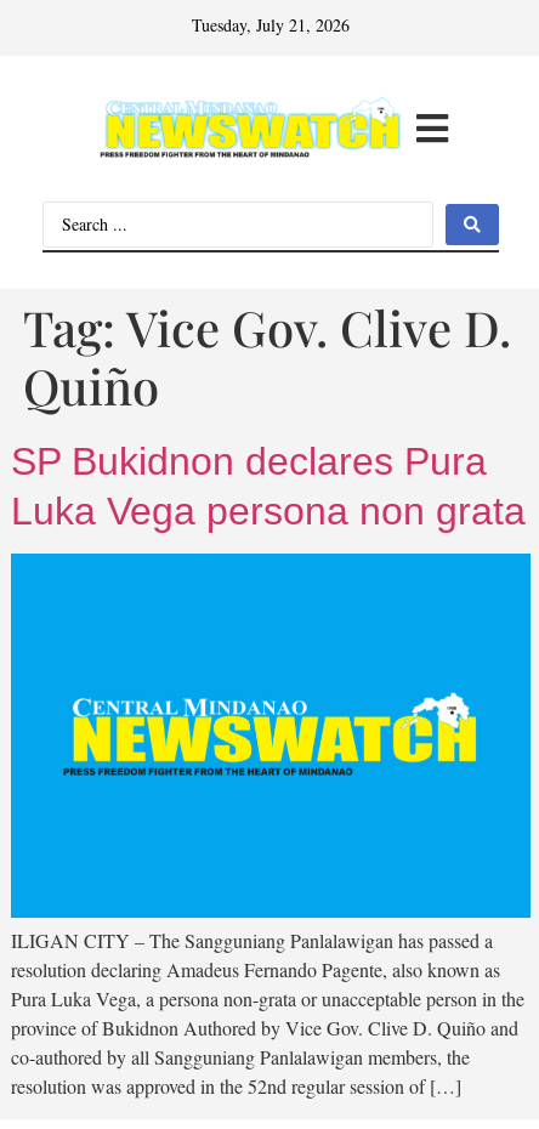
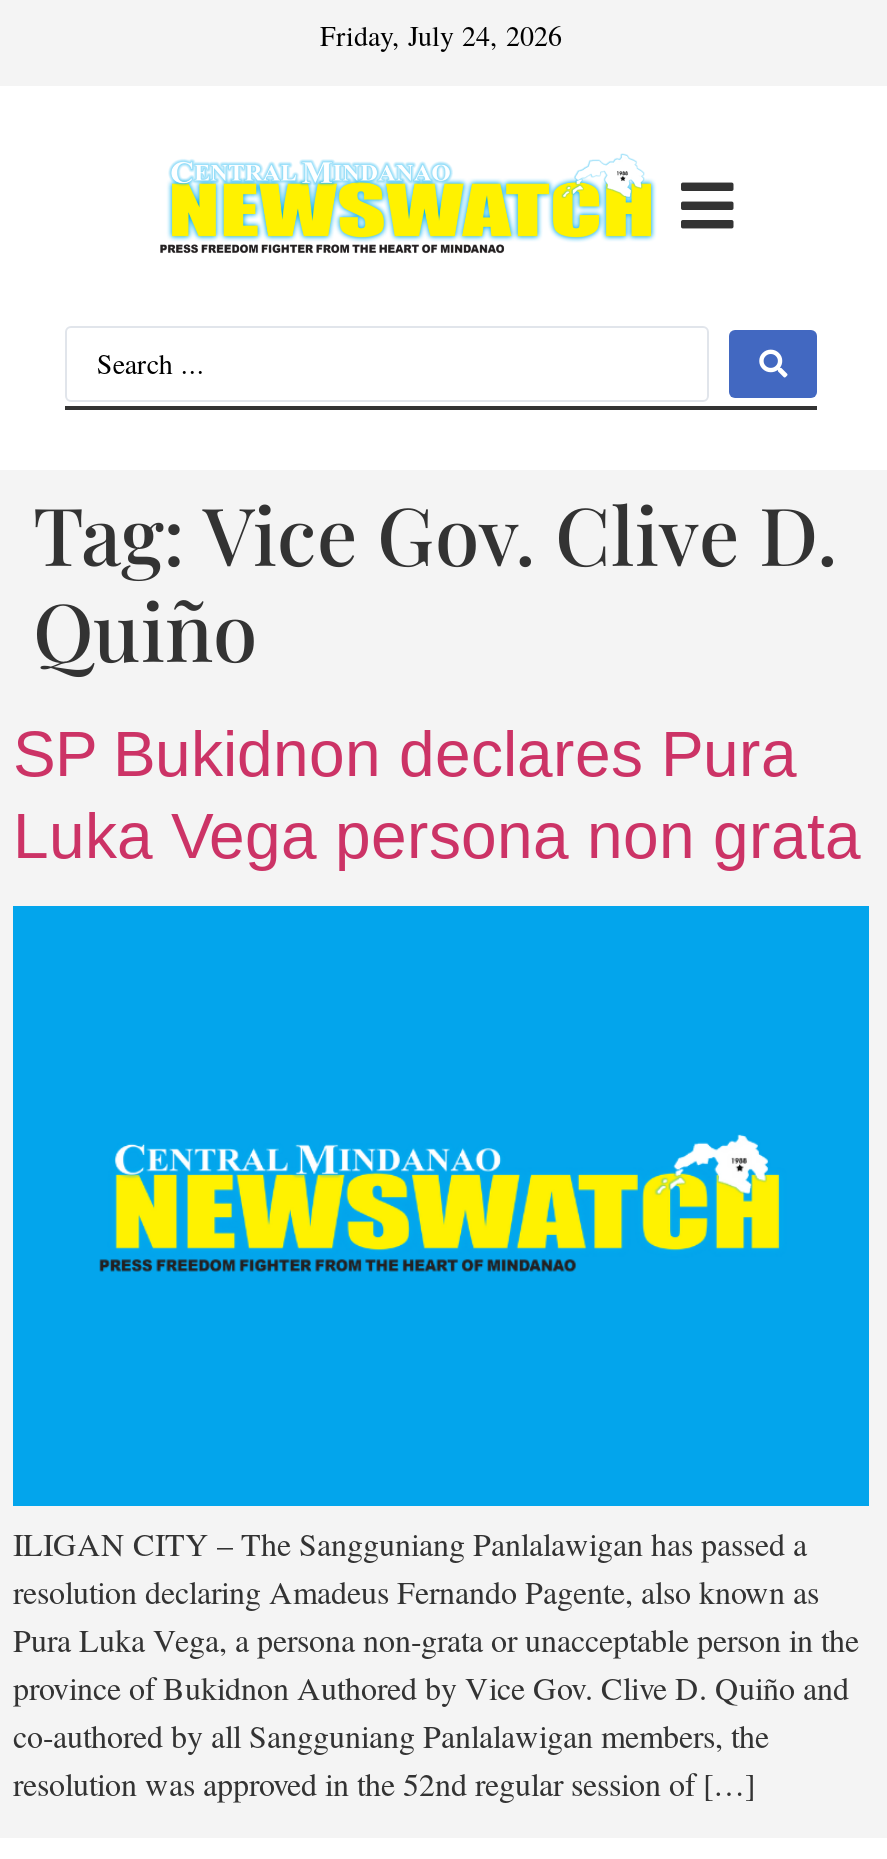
- Tuesday, July 21, 2026
+ Friday, July 24, 2026
